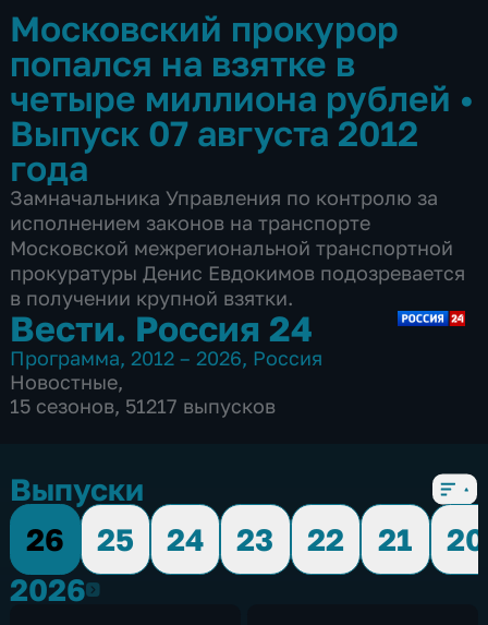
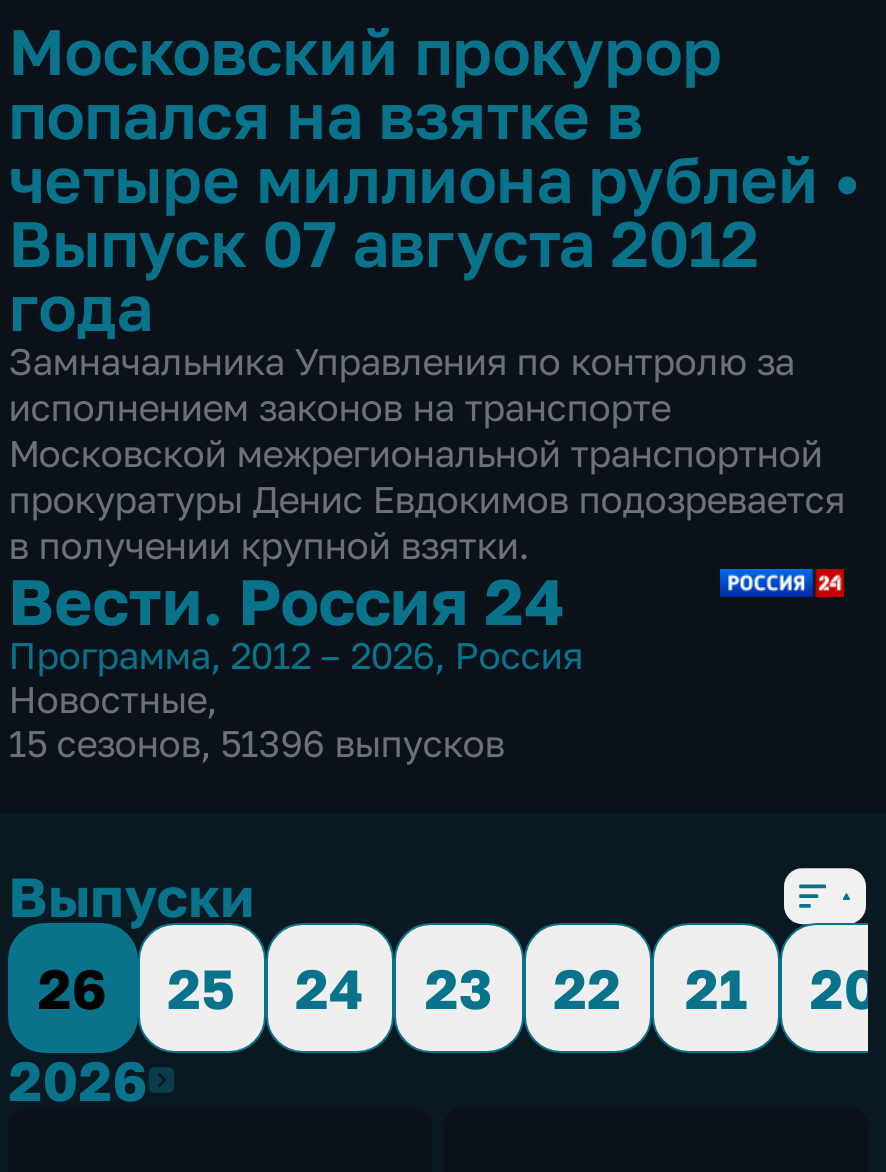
- 15 сезонов, 51217 выпусков
+ 15 сезонов, 51396 выпусков
